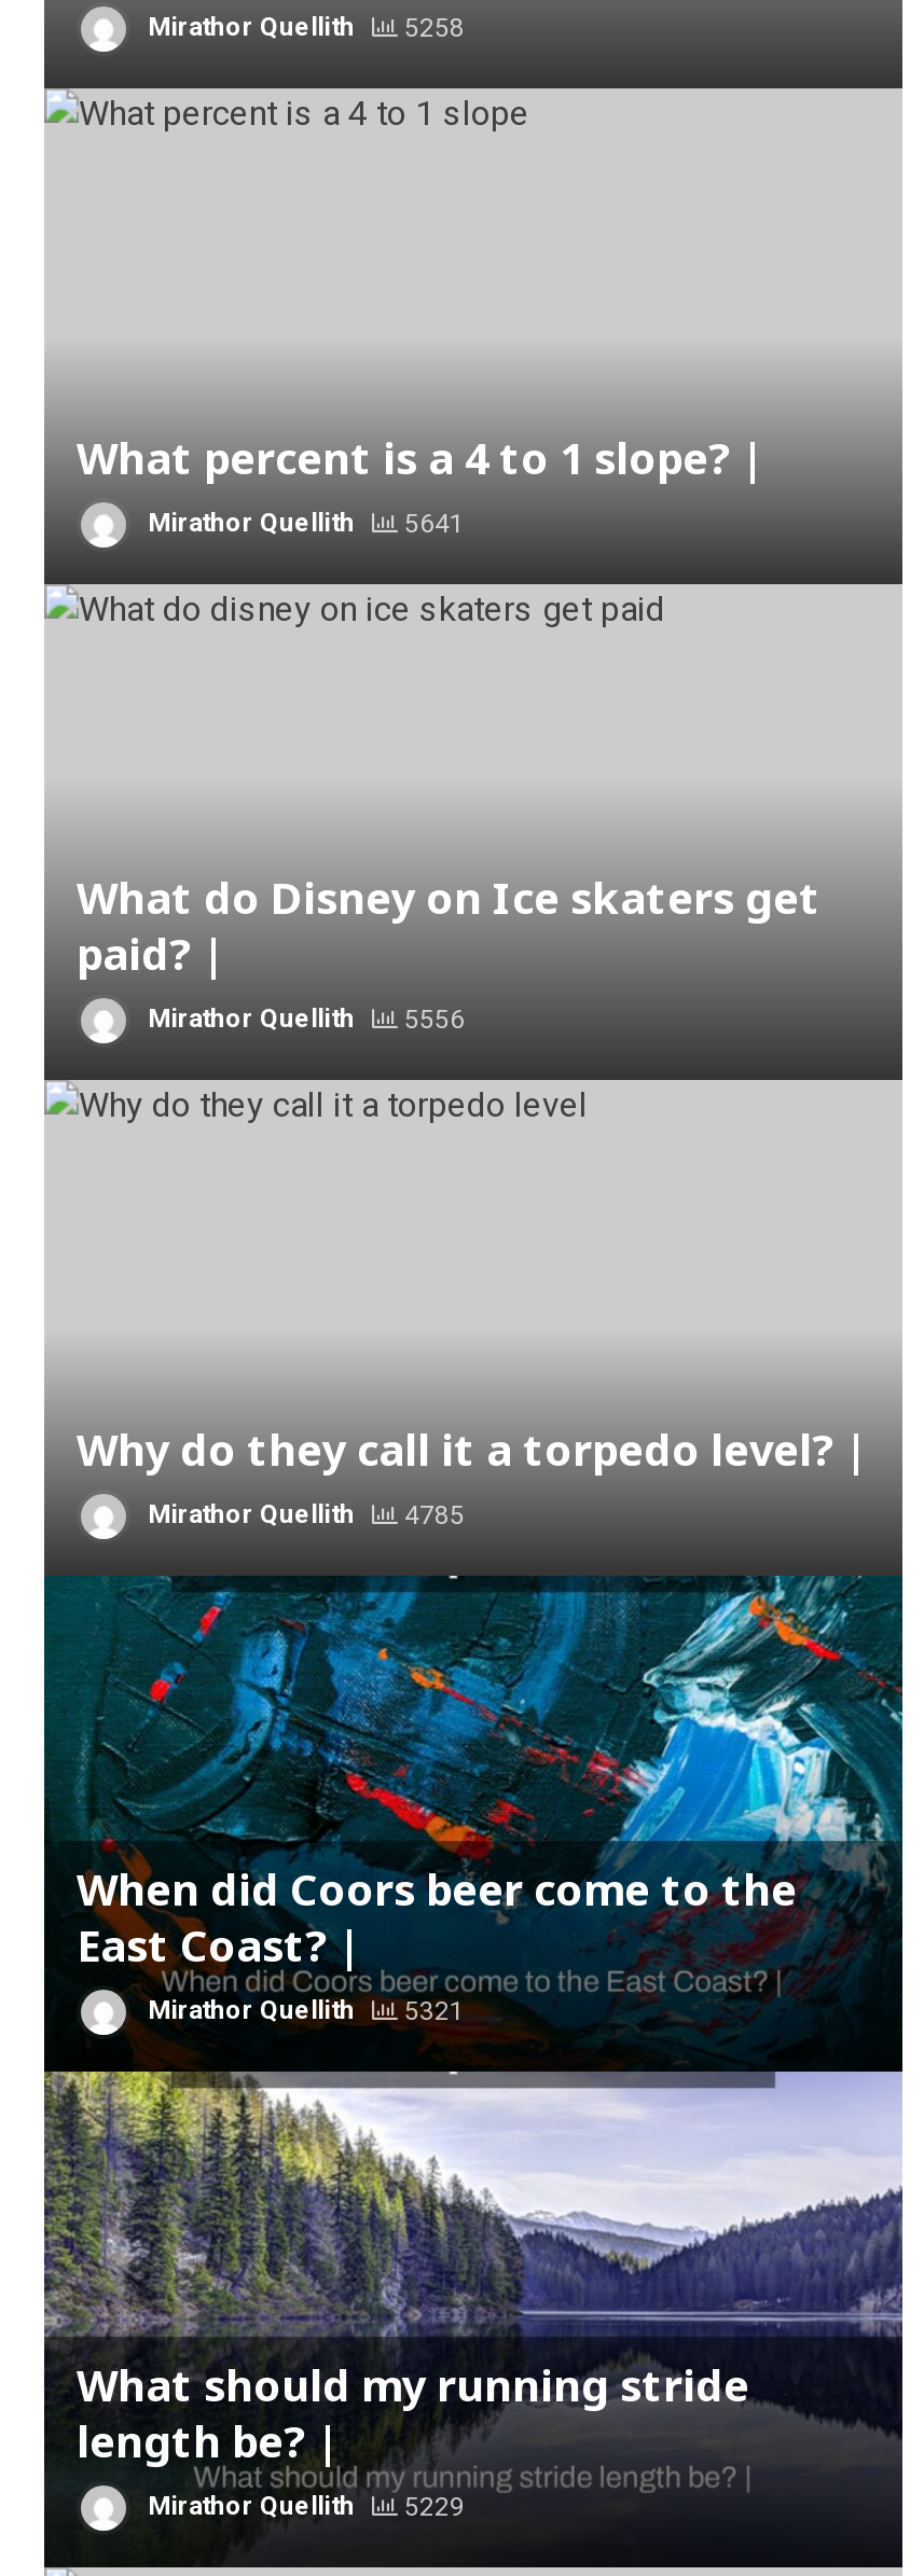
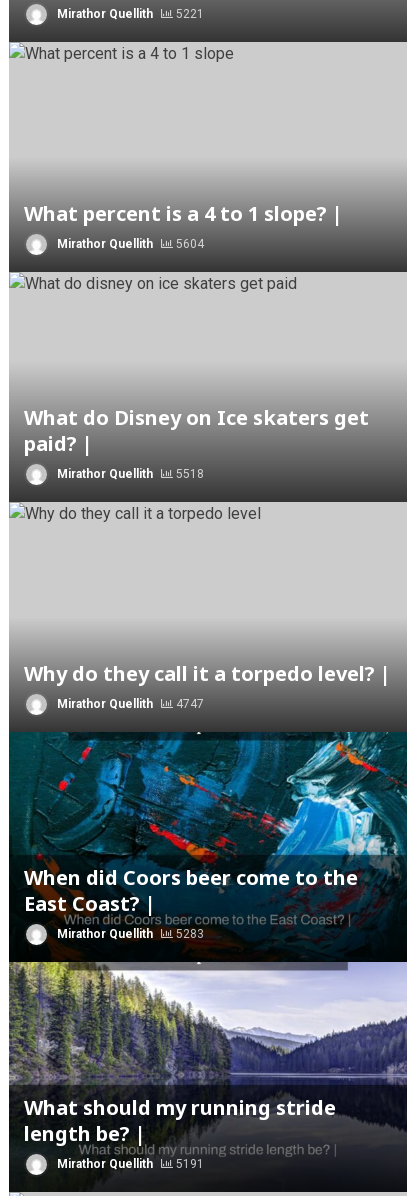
- Mirathor Quellith 5258
+ Mirathor Quellith 5221

- Mirathor Quellith 5641
+ Mirathor Quellith 5604

- Mirathor Quellith 5556
+ Mirathor Quellith 5518

- Mirathor Quellith 4785
+ Mirathor Quellith 4747

- Mirathor Quellith 5321
+ Mirathor Quellith 5283

- Mirathor Quellith 5229
+ Mirathor Quellith 5191
